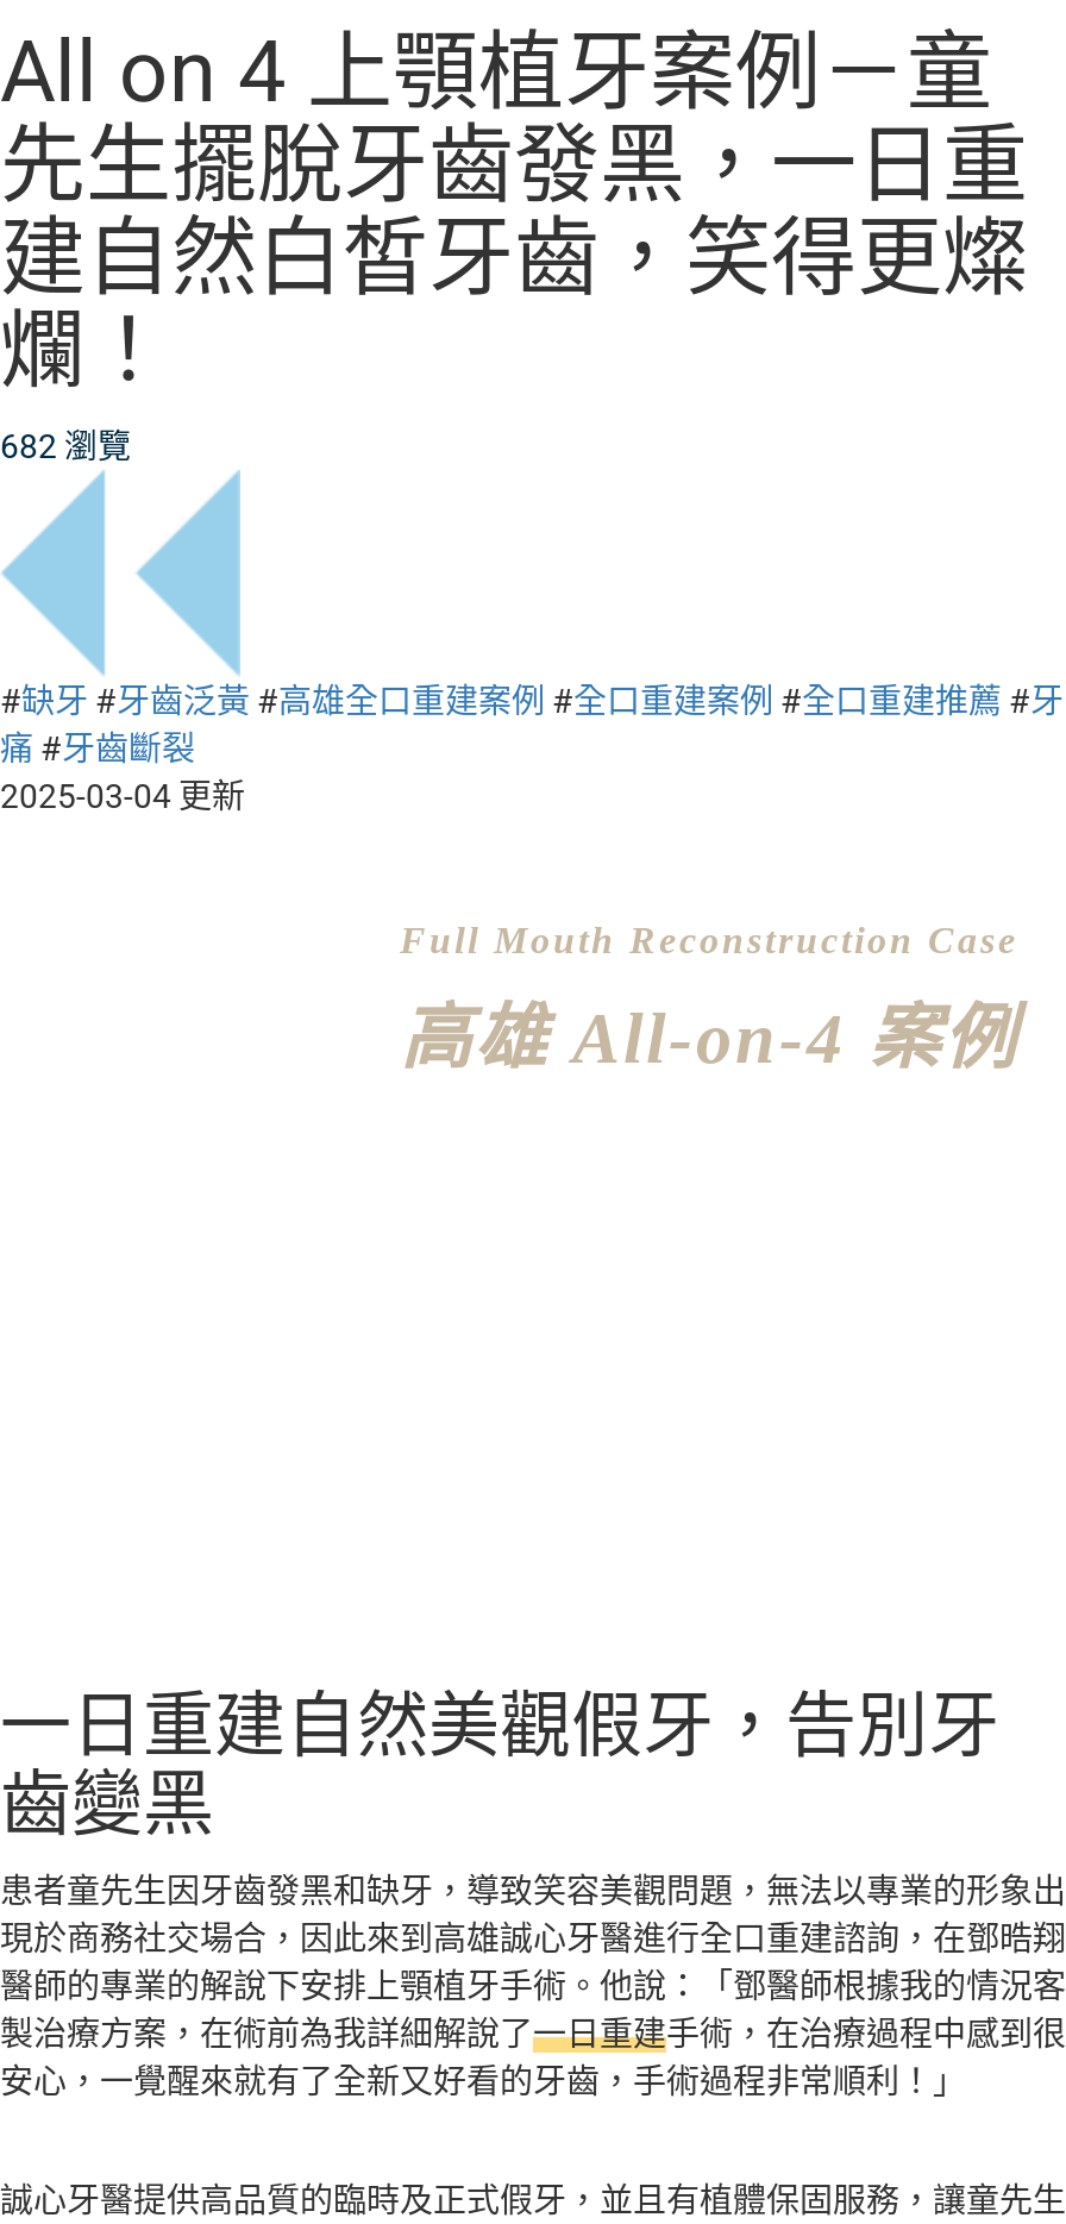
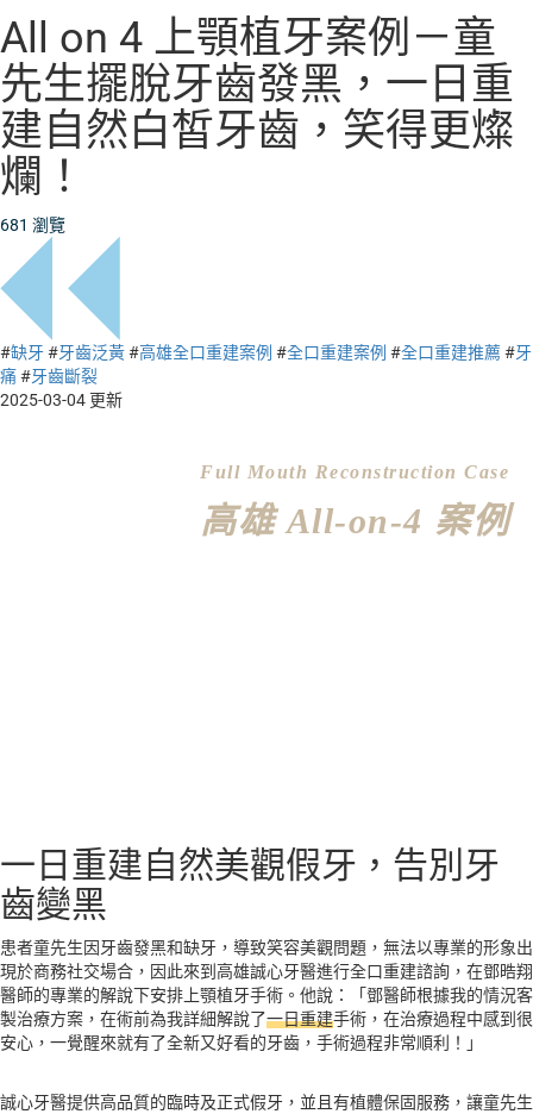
- 682 瀏覽
+ 681 瀏覽
